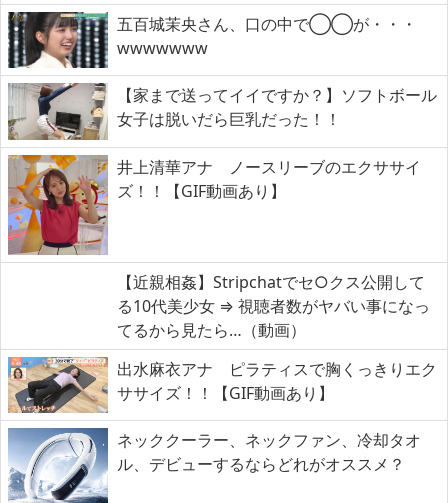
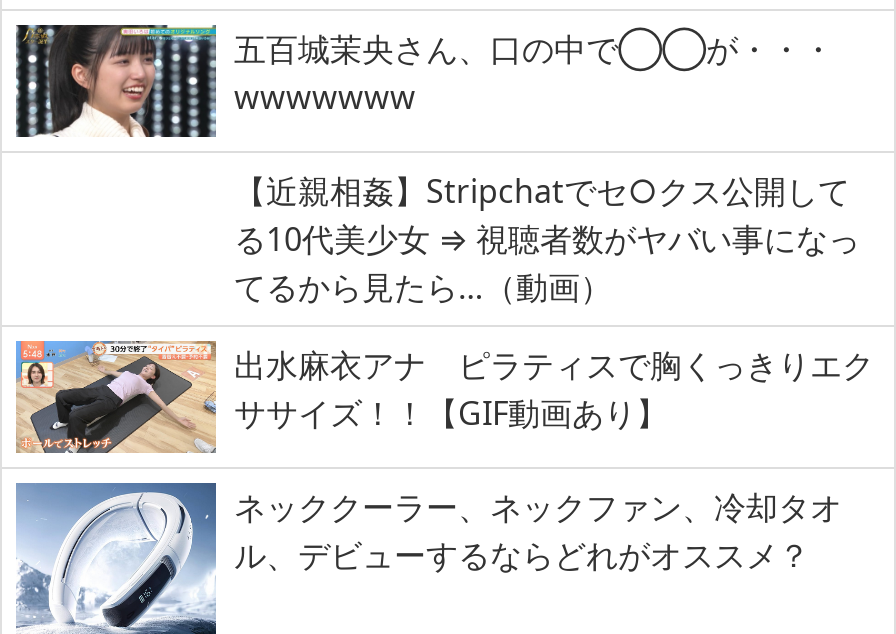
- [image]
- 【家まで送ってイイですか？】ソフトボール
- 女子は脱いだら巨乳だった！！
- 井上清華アナ ノースリーブのエクササイ
- ズ！！【GIF動画あり】

- [image]
